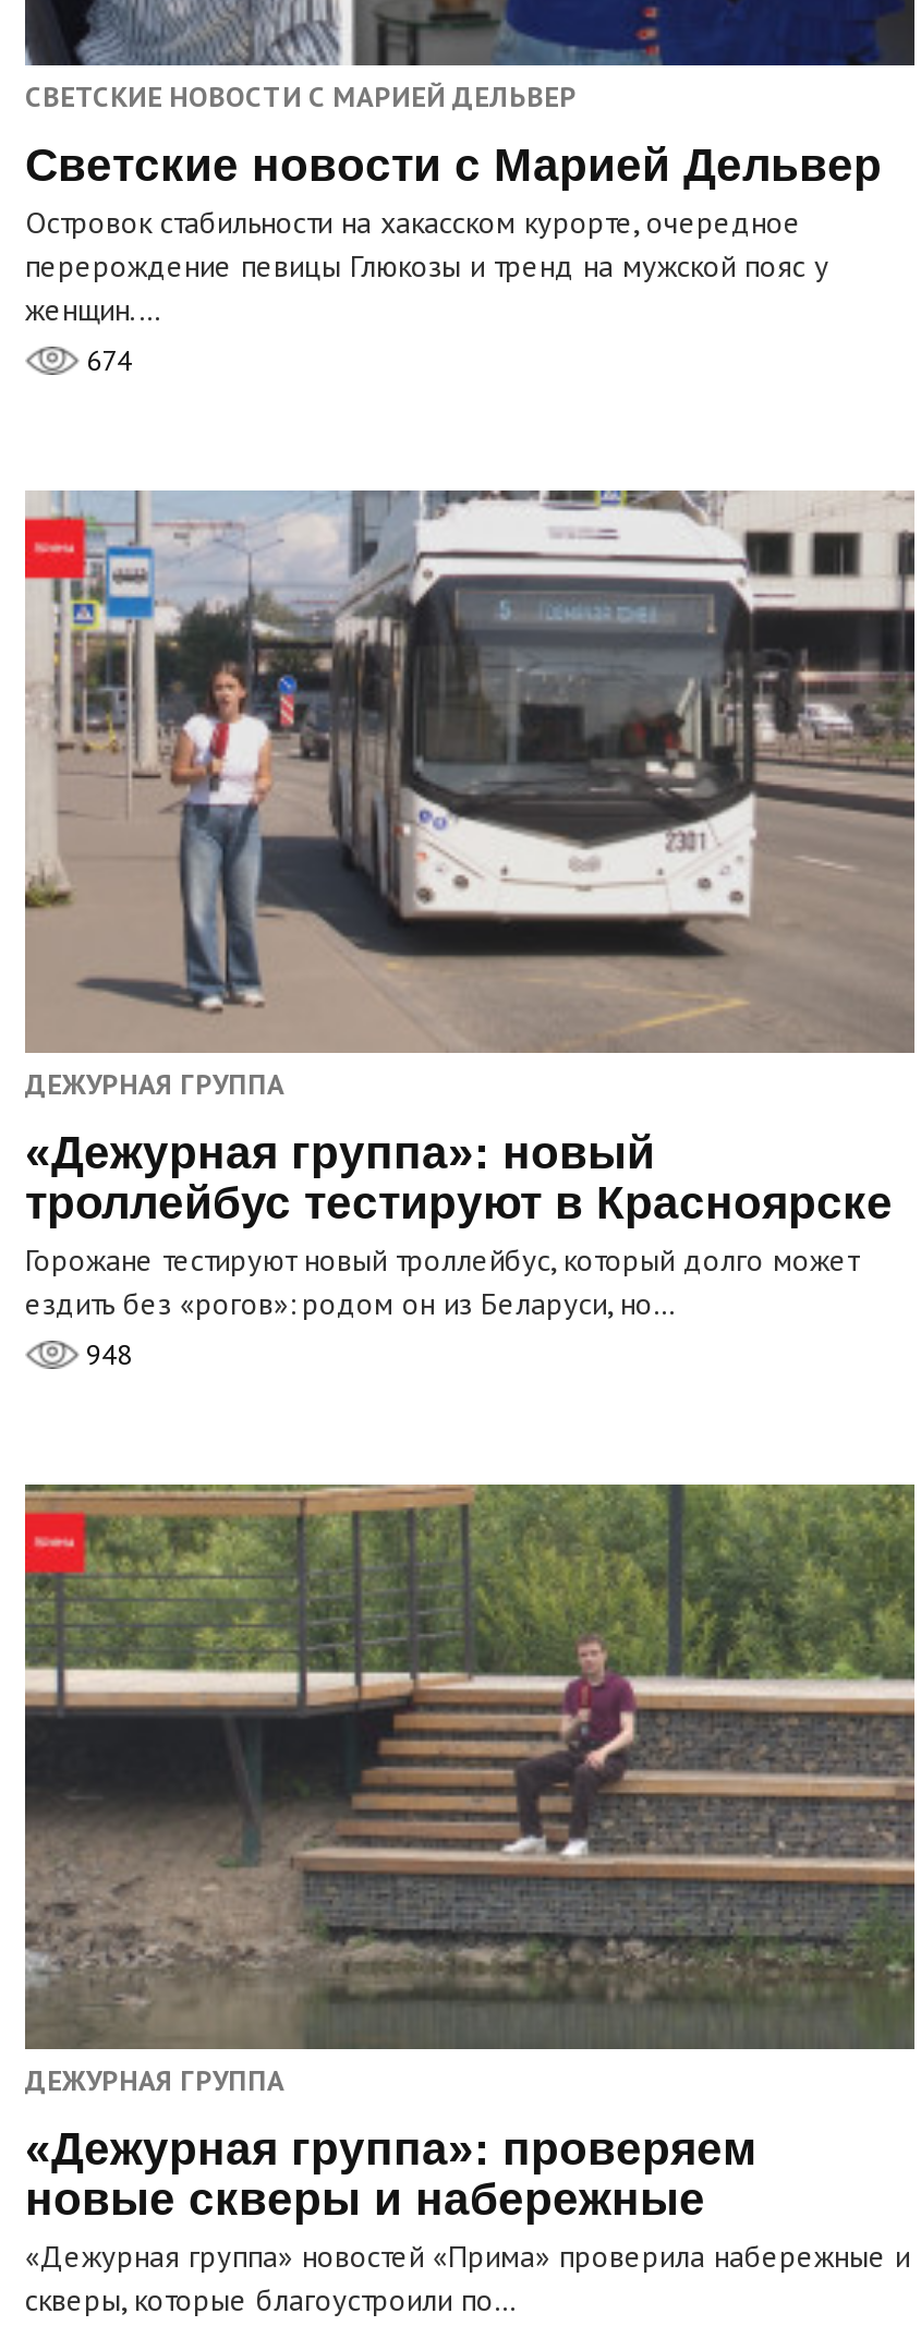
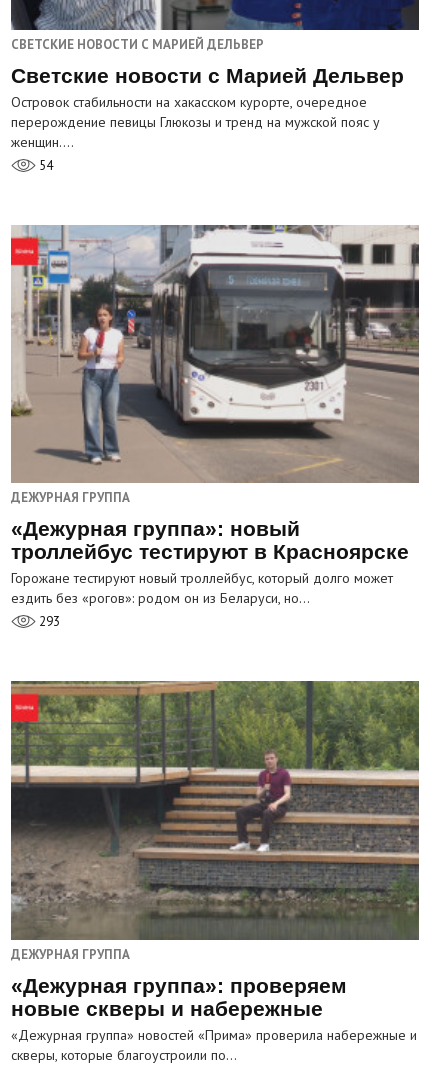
- 674
+ 54

- 948
+ 293
